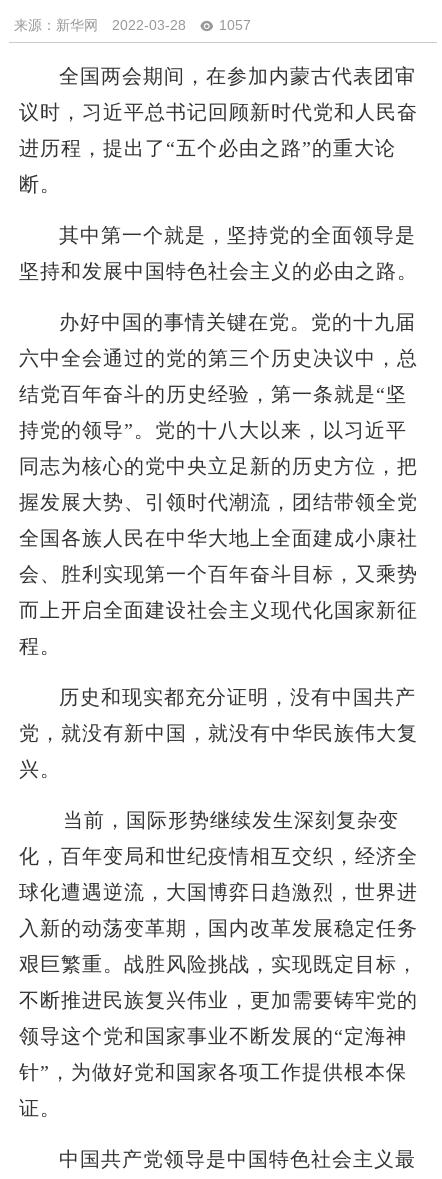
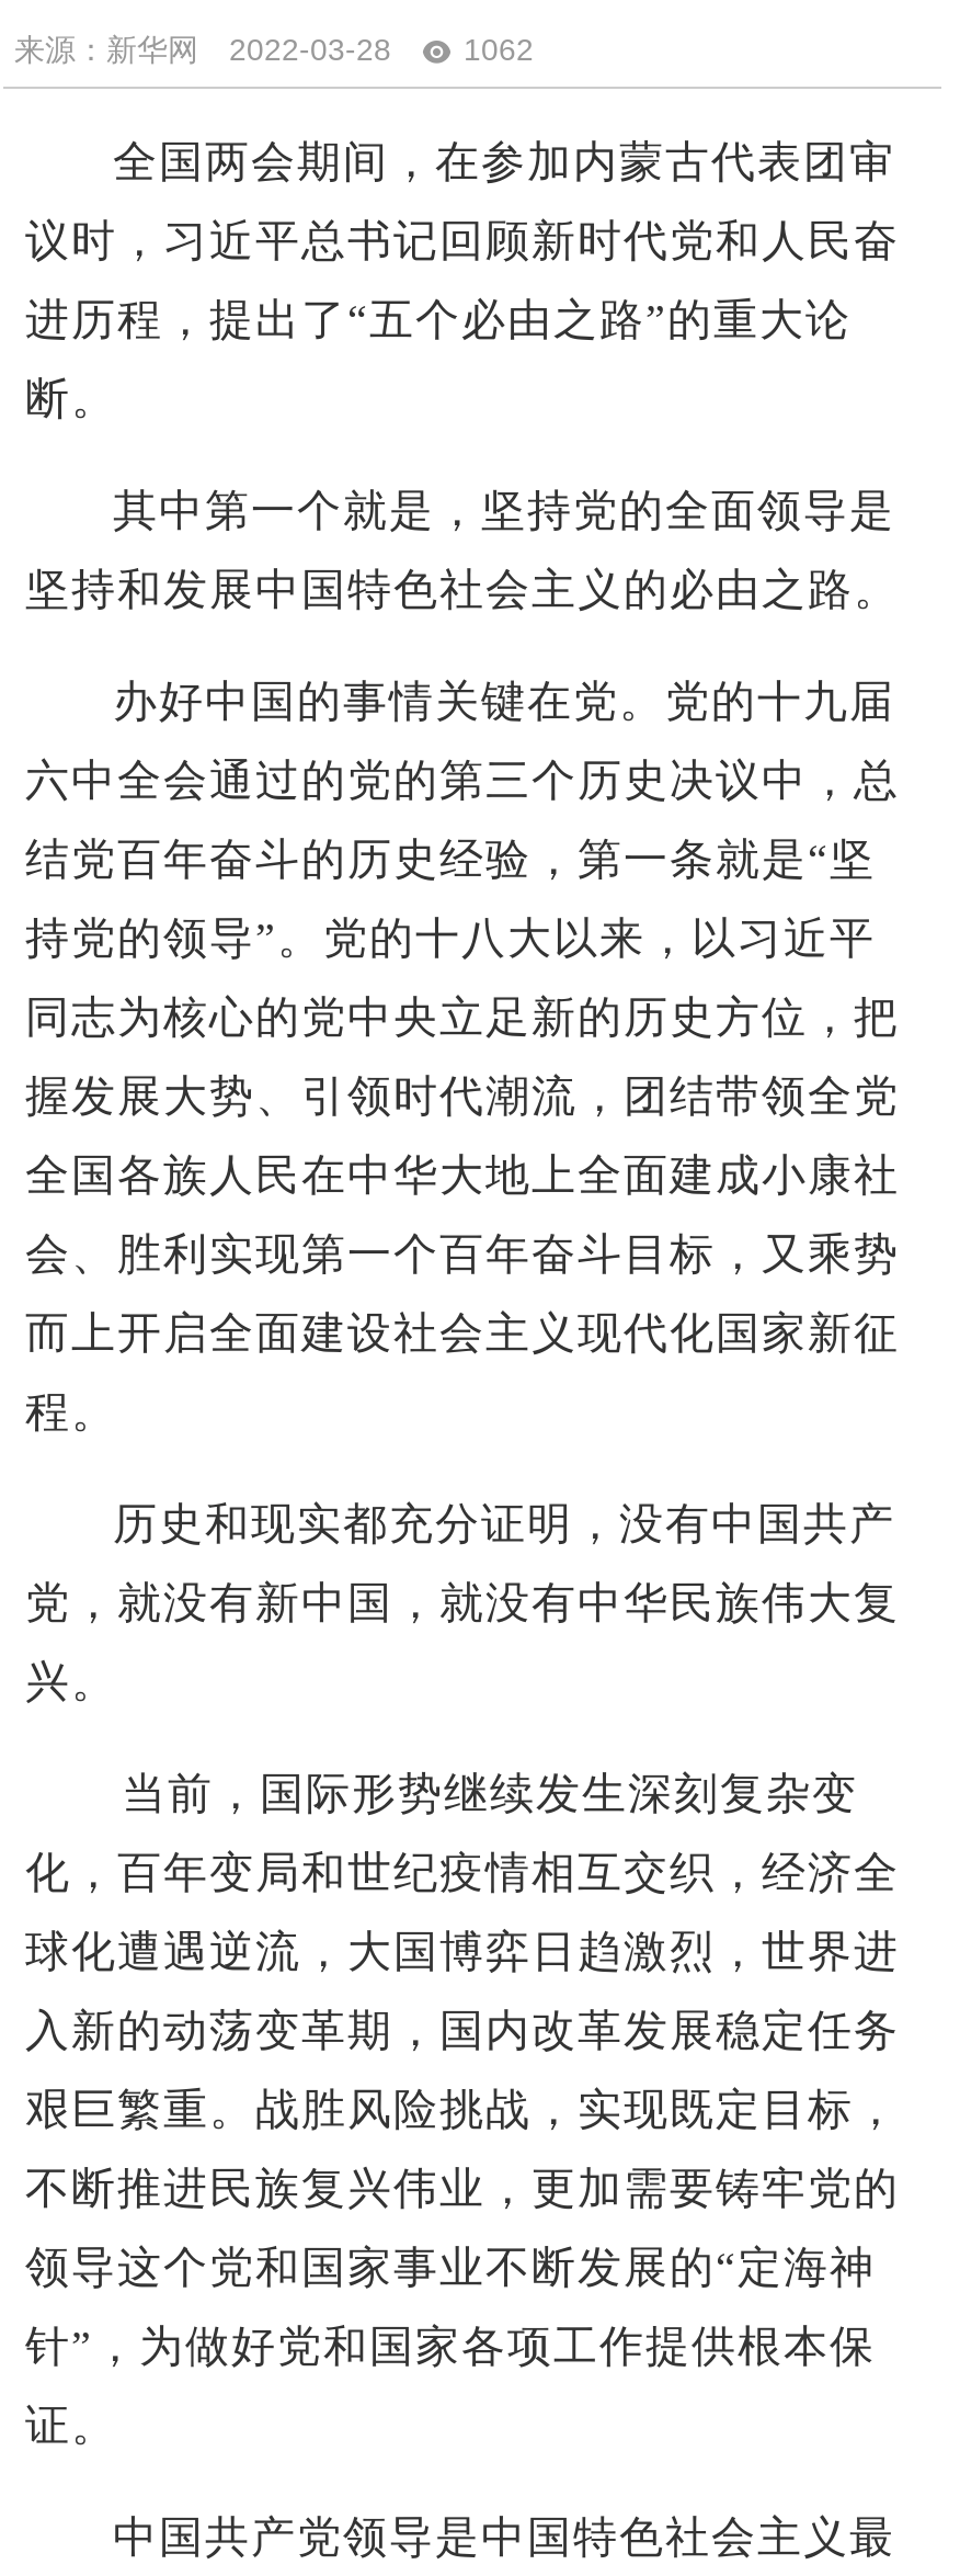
- 1057
+ 1062
